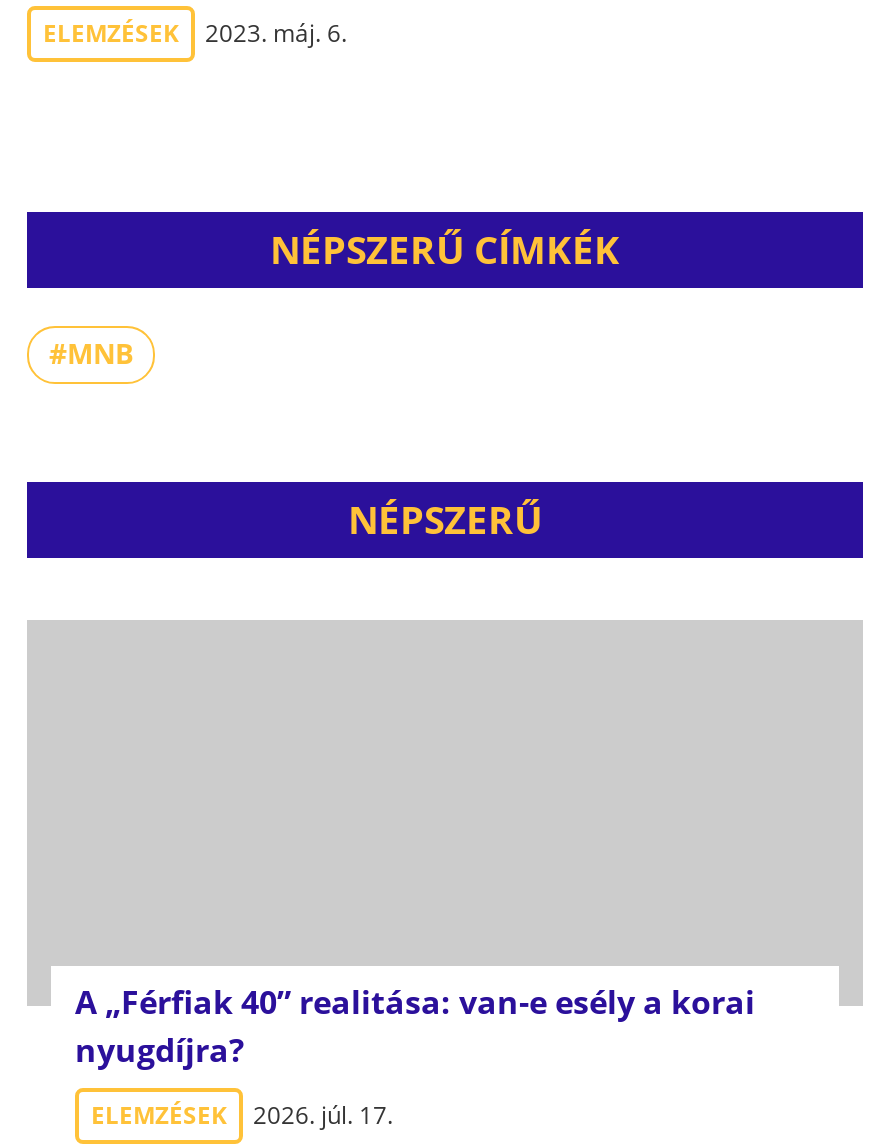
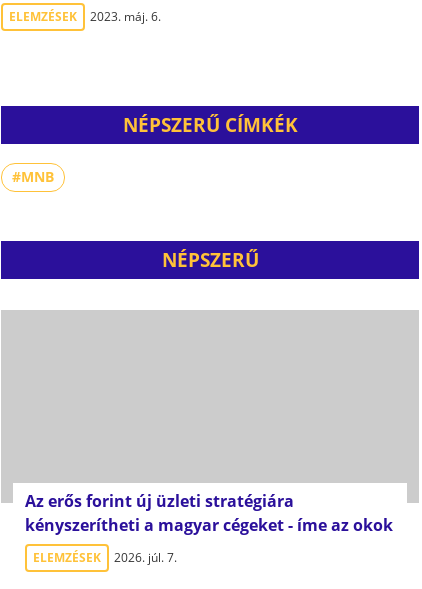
- A „Férfiak 40” realitása: van-e esély a korai
- nyugdíjra?
+ Az erős forint új üzleti stratégiára
+ kényszerítheti a magyar cégeket - íme az okok

- ELEMZÉSEK 2026. júl. 17.
+ ELEMZÉSEK 2026. júl. 7.
